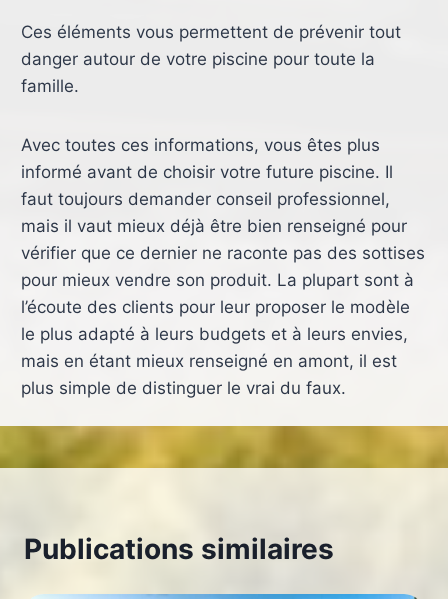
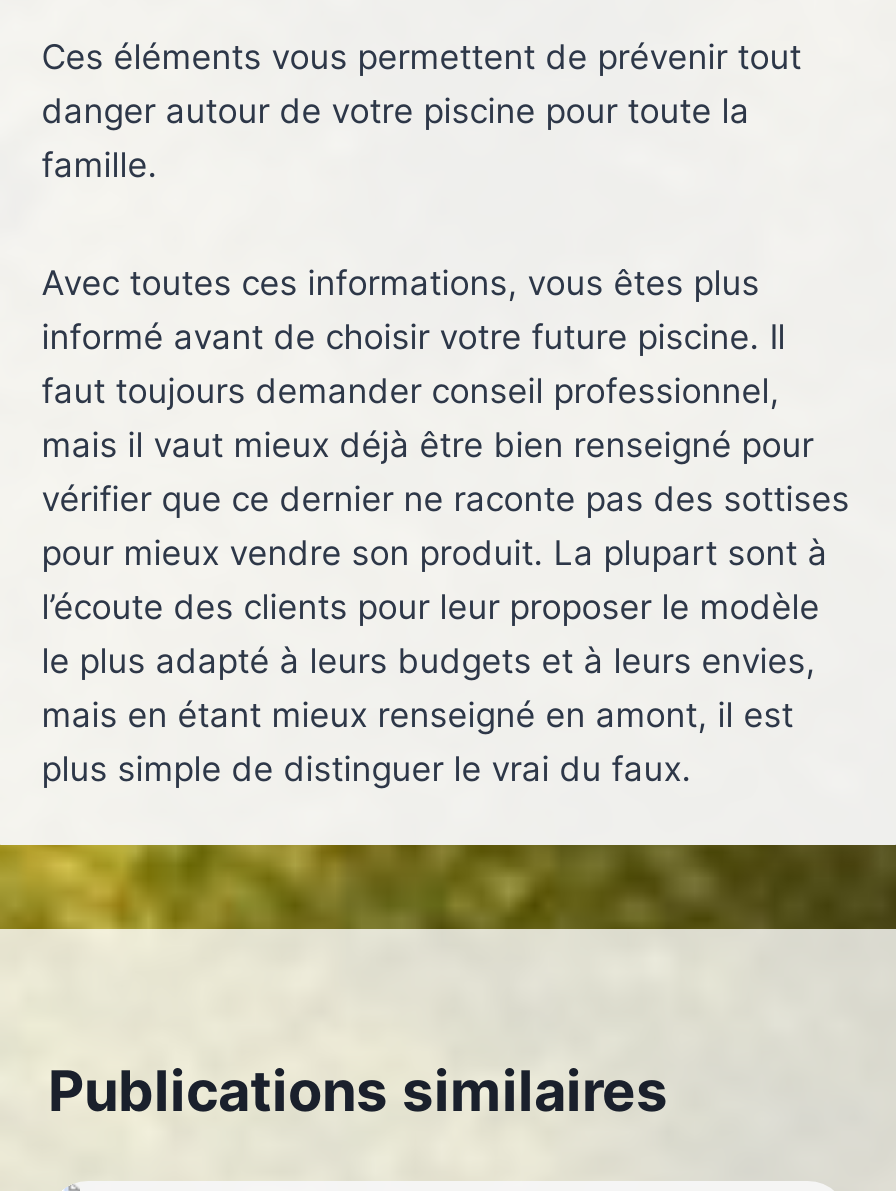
- [image]
+ [image]
